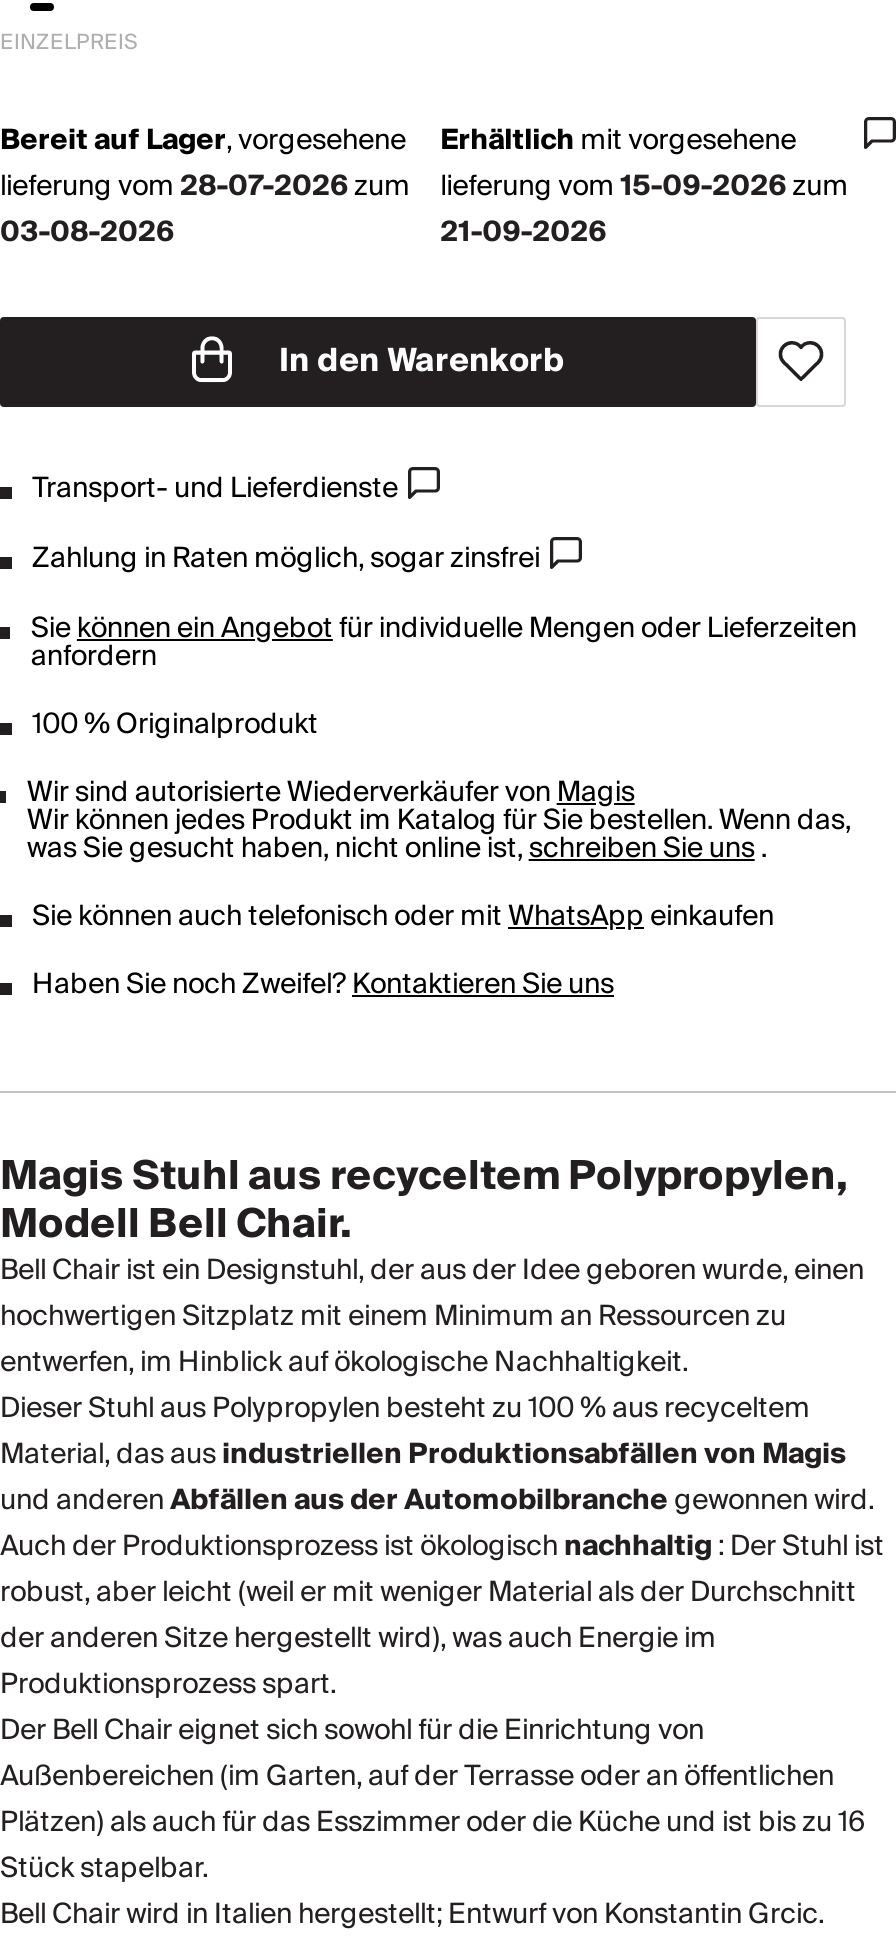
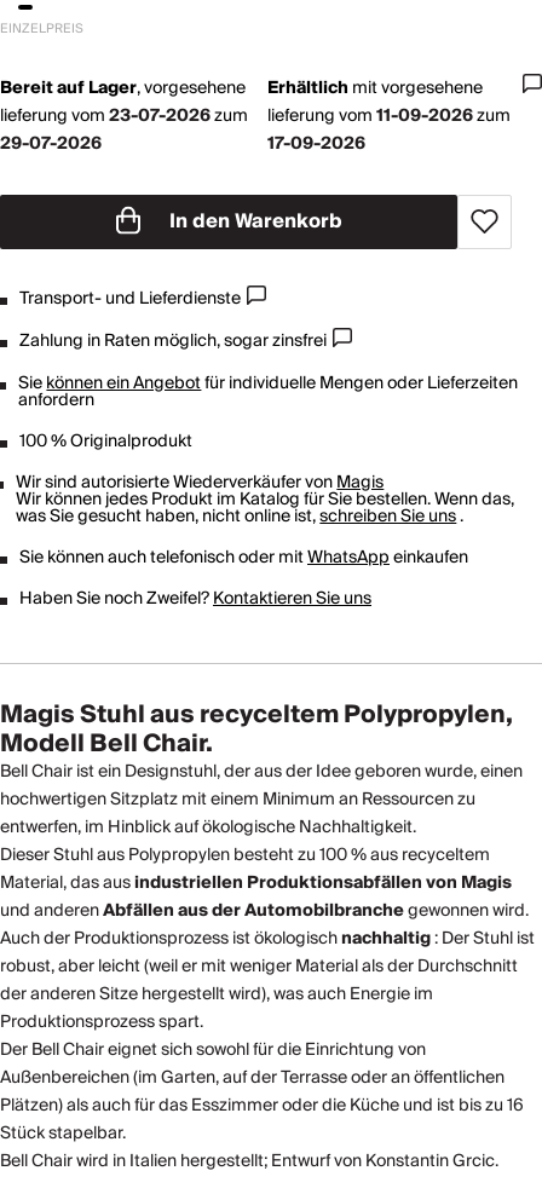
- lieferung vom 28-07-2026zum
+ lieferung vom 23-07-2026zum

- lieferung vom 15-09-2026zum
+ lieferung vom 11-09-2026zum

- 03-08-2026
+ 29-07-2026

- 21-09-2026
+ 17-09-2026
